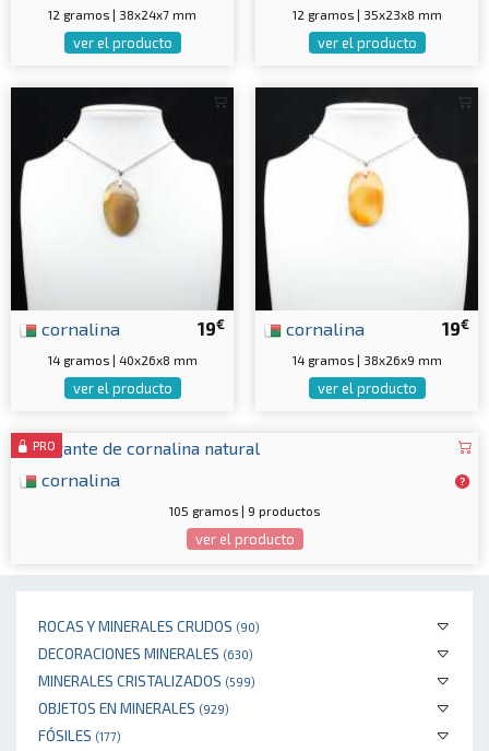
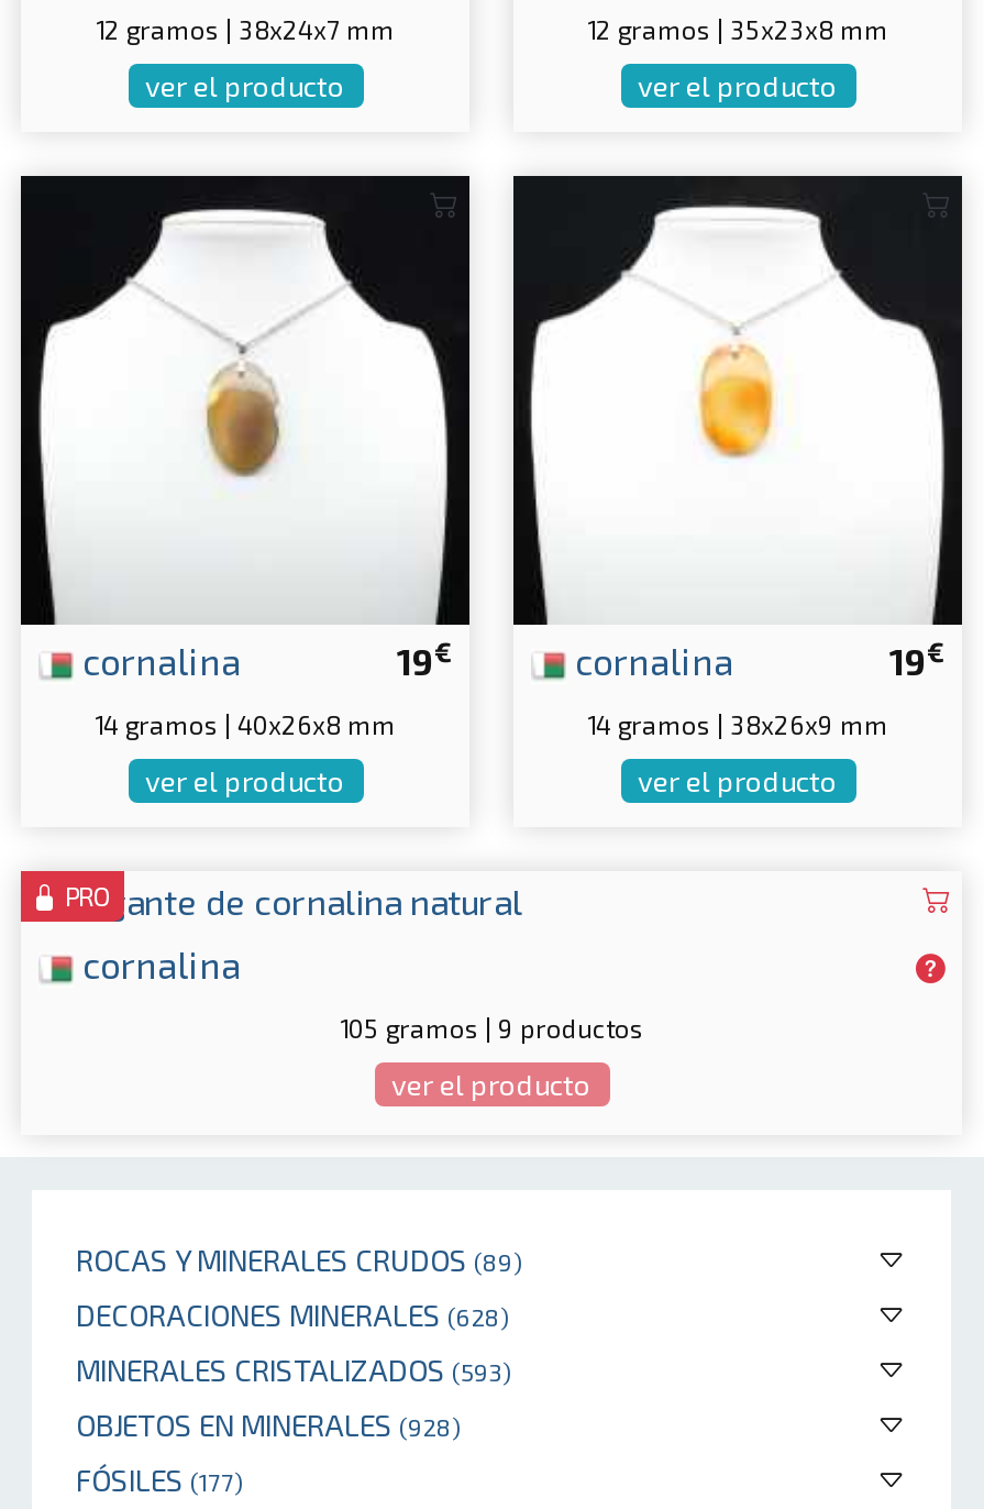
- ROCAS Y MINERALES CRUDOS (90)
+ ROCAS Y MINERALES CRUDOS (89)

- DECORACIONES MINERALES (630)
+ DECORACIONES MINERALES (628)

- MINERALES CRISTALIZADOS (599)
+ MINERALES CRISTALIZADOS (593)

- OBJETOS EN MINERALES (929)
+ OBJETOS EN MINERALES (928)
